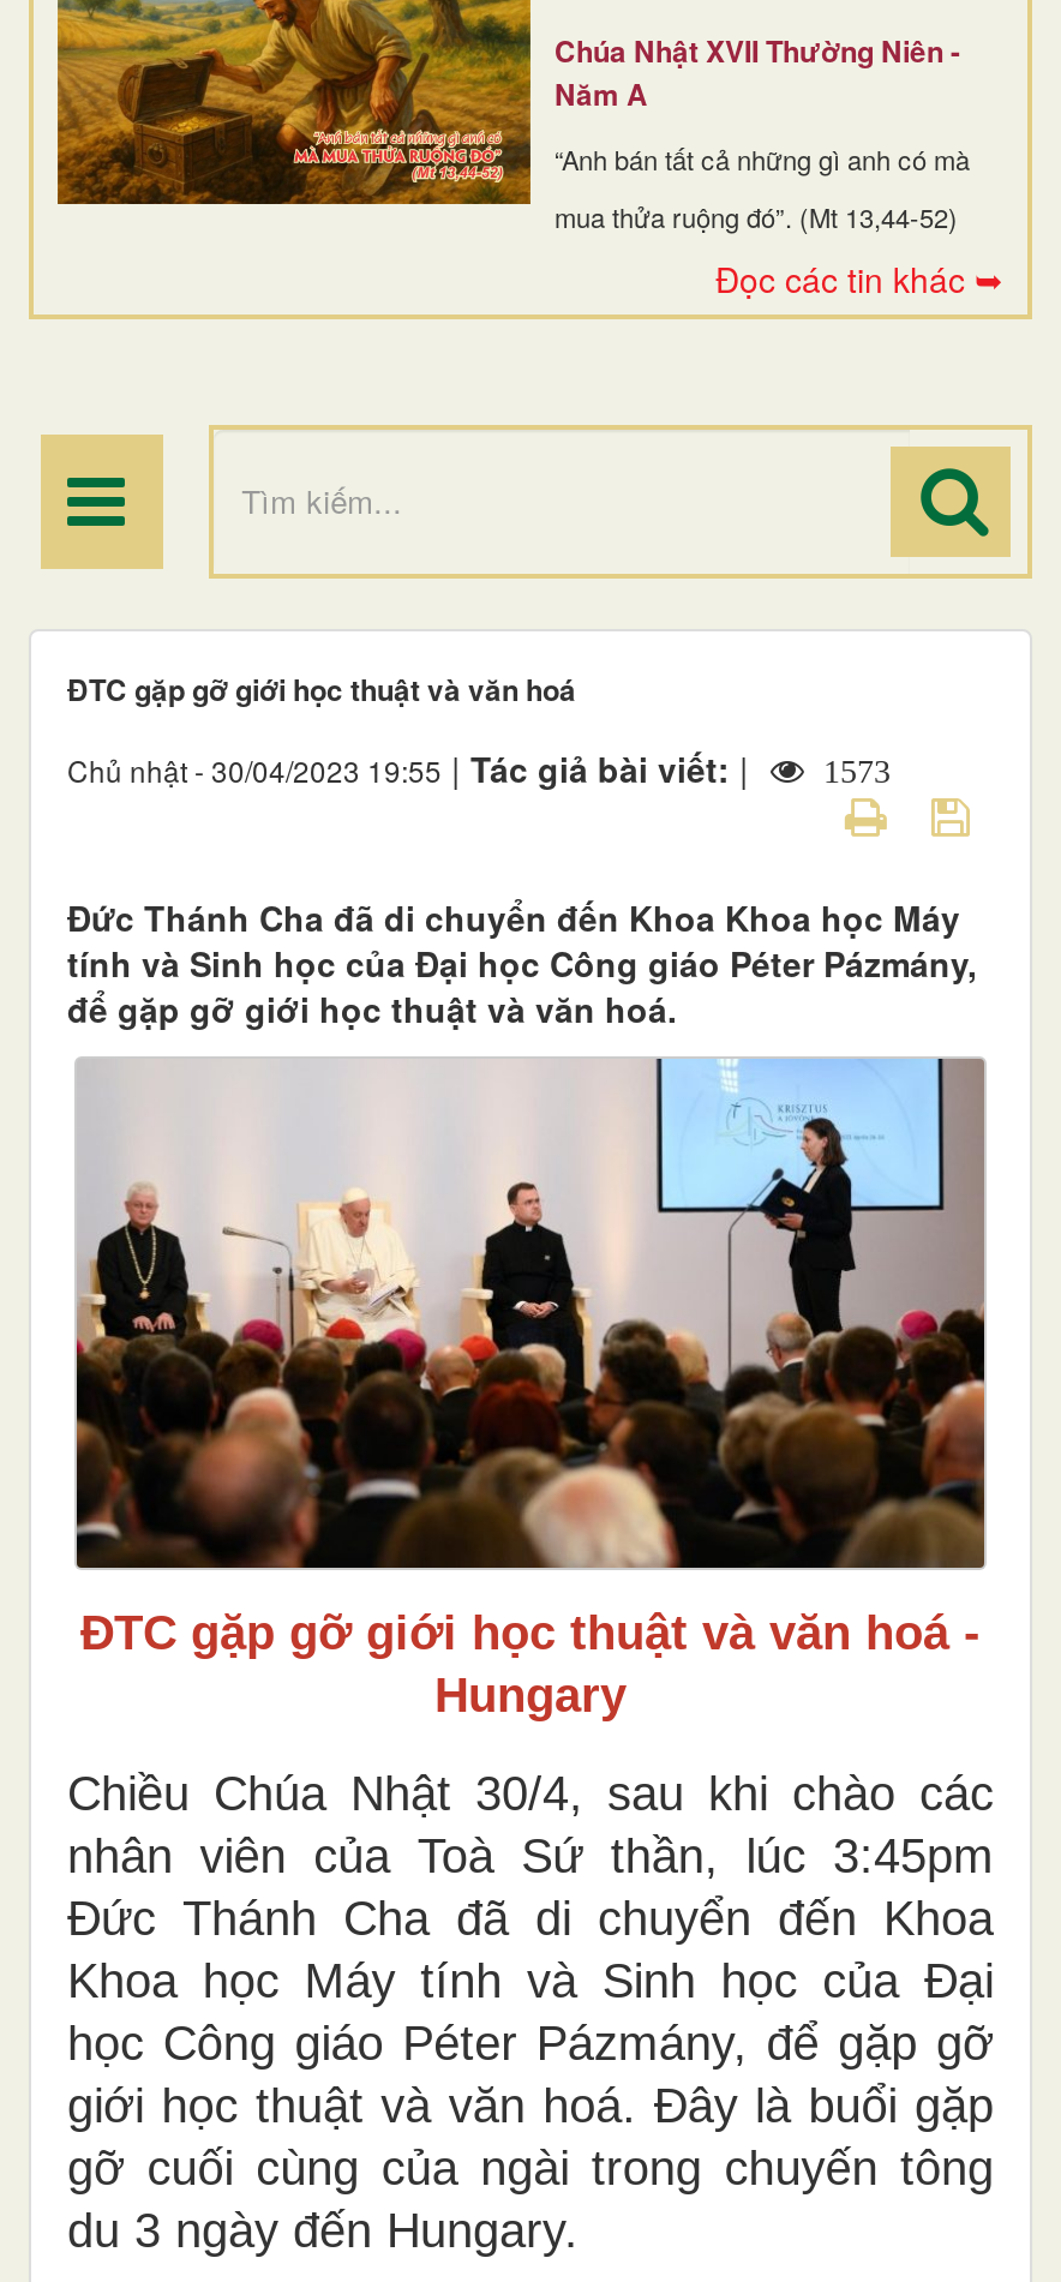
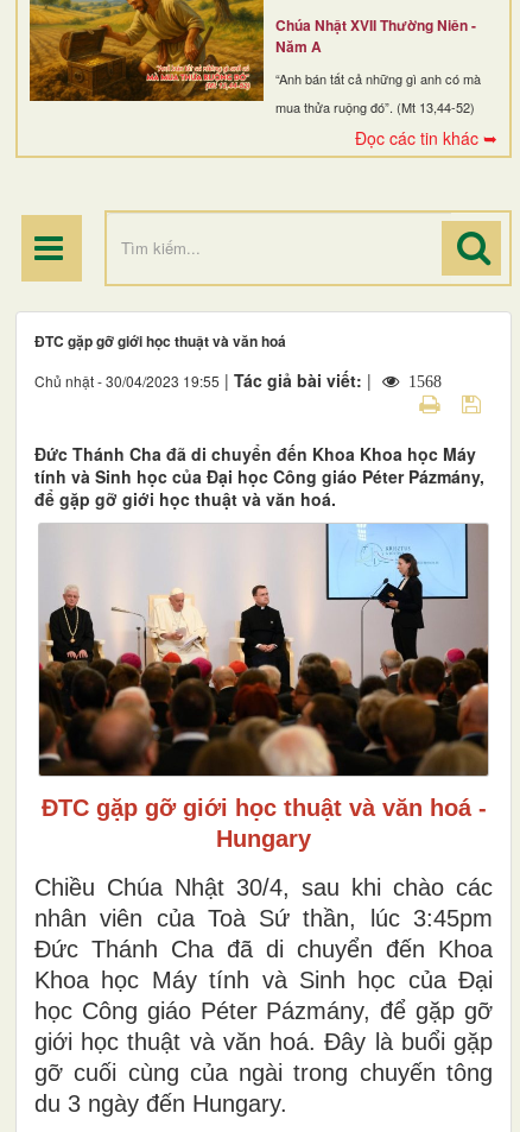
- 1573
+ 1568
